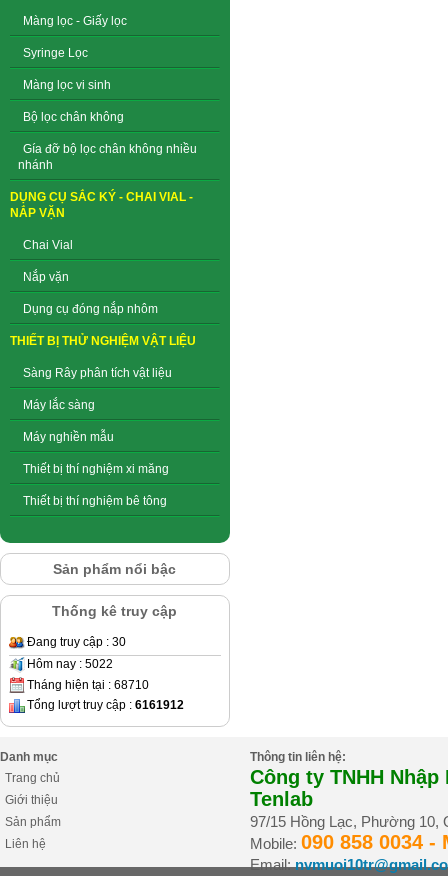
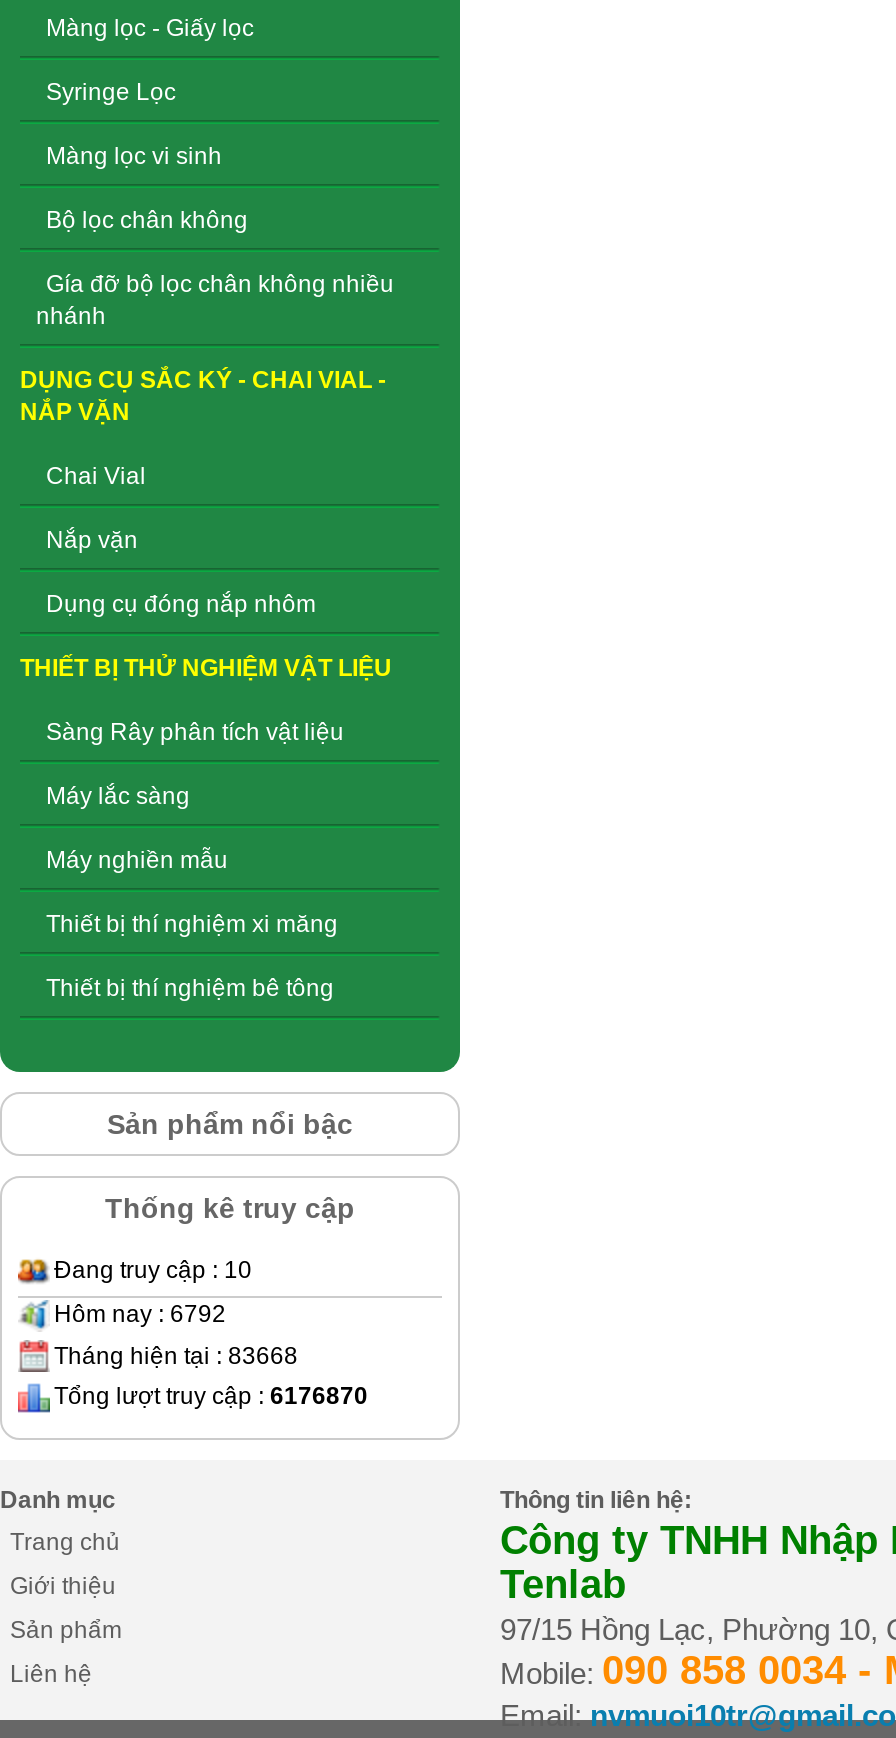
- Đang truy cập : 30
+ Đang truy cập : 10

- Hôm nay : 5022
+ Hôm nay : 6792

- Tháng hiện tại : 68710
+ Tháng hiện tại : 83668

- Tổng lượt truy cập : 6161912
+ Tổng lượt truy cập : 6176870
